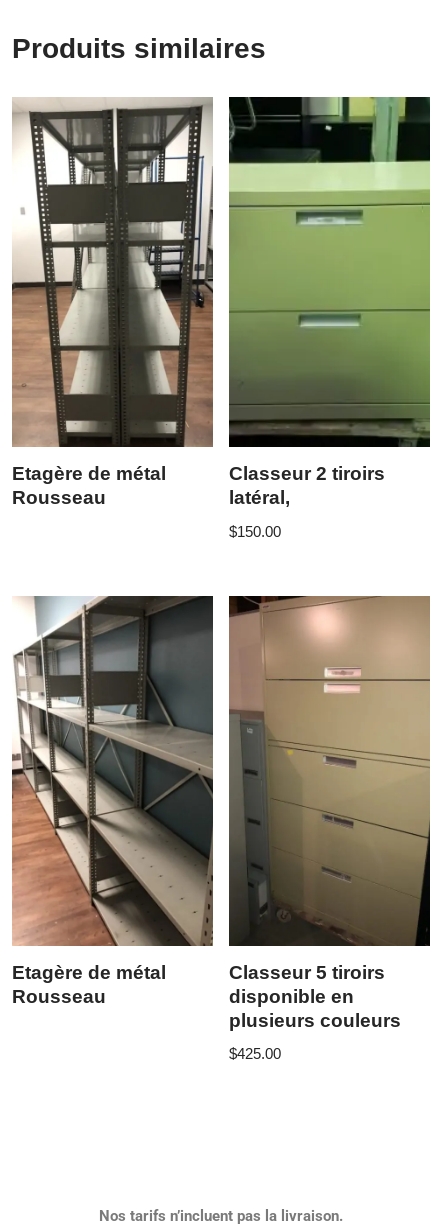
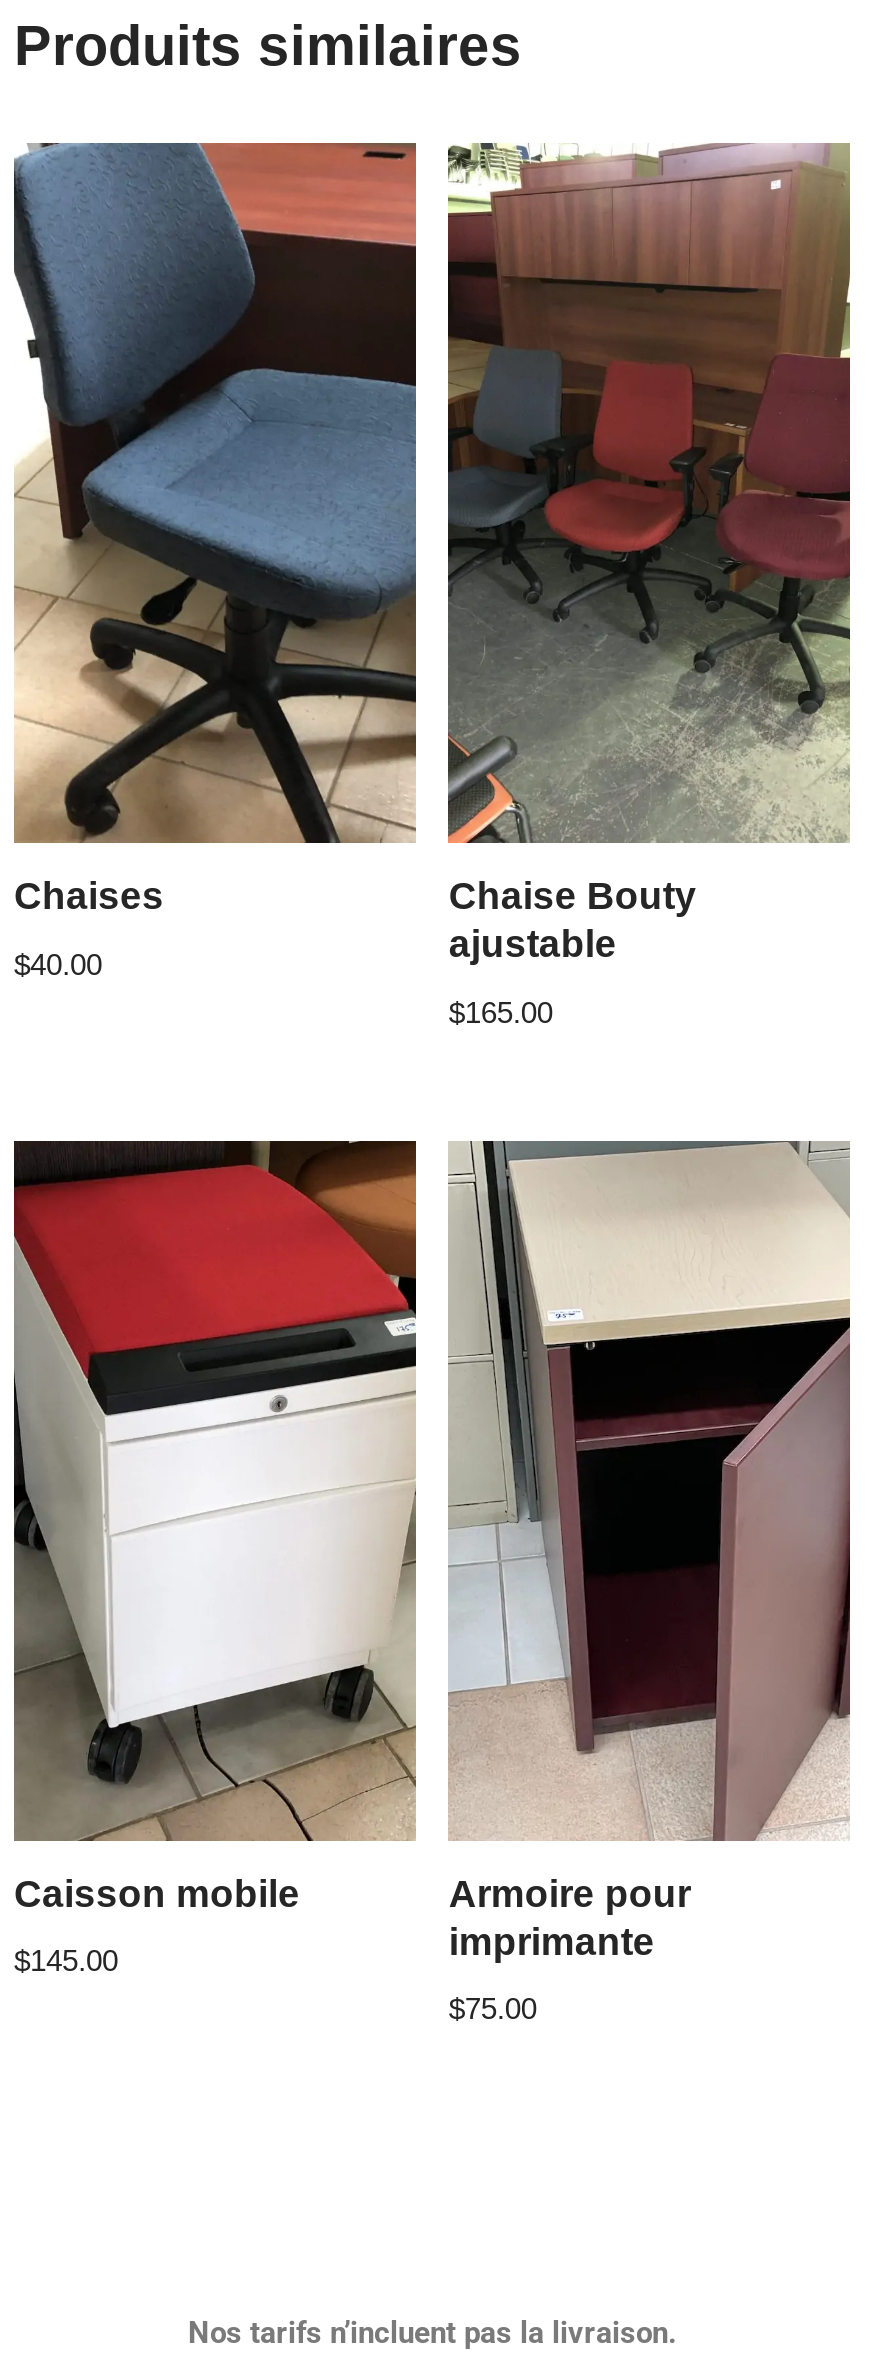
- [image]
- Etagère de métal
- Rousseau
+ [image]
+ Chaises
+ $40.00

- [image]
- Classeur 2 tiroirs
- latéral,
- $150.00
+ [image]
+ Chaise Bouty
+ ajustable
+ $165.00

- [image]
- Etagère de métal
- Rousseau
+ [image]
+ Caisson mobile
+ $145.00

- [image]
- Classeur 5 tiroirs
- disponible en
- plusieurs couleurs
- $425.00
+ [image]
+ Armoire pour
+ imprimante
+ $75.00
